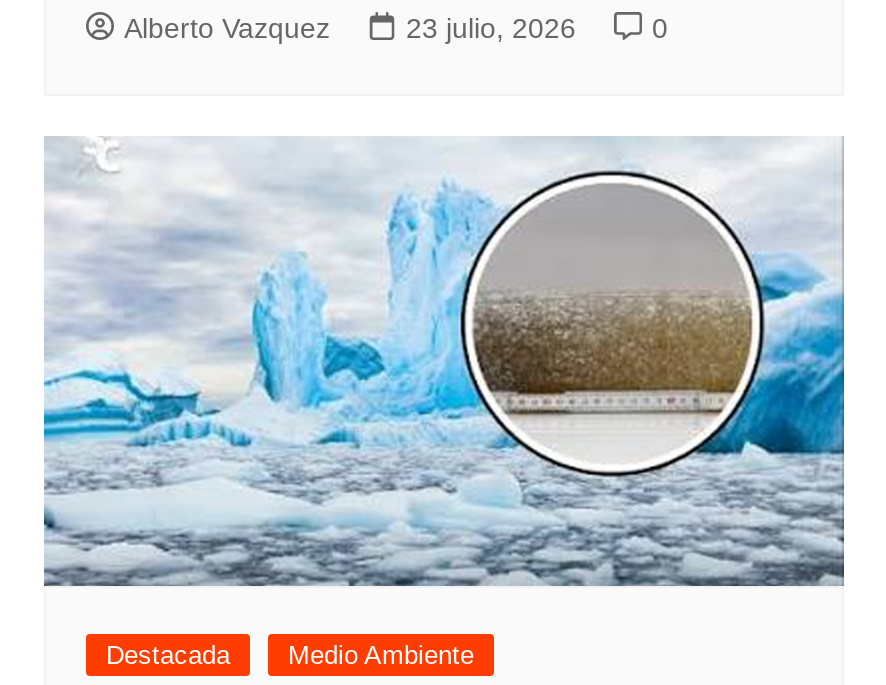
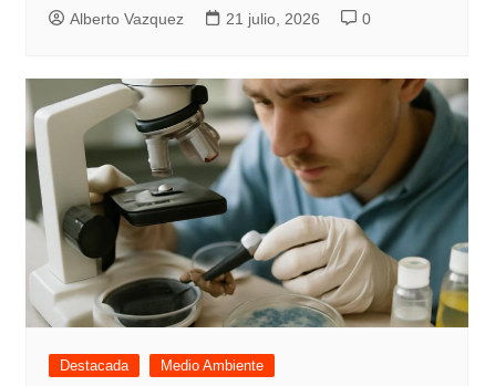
- 23 julio, 2026
+ 21 julio, 2026

- [image]
+ [image]
